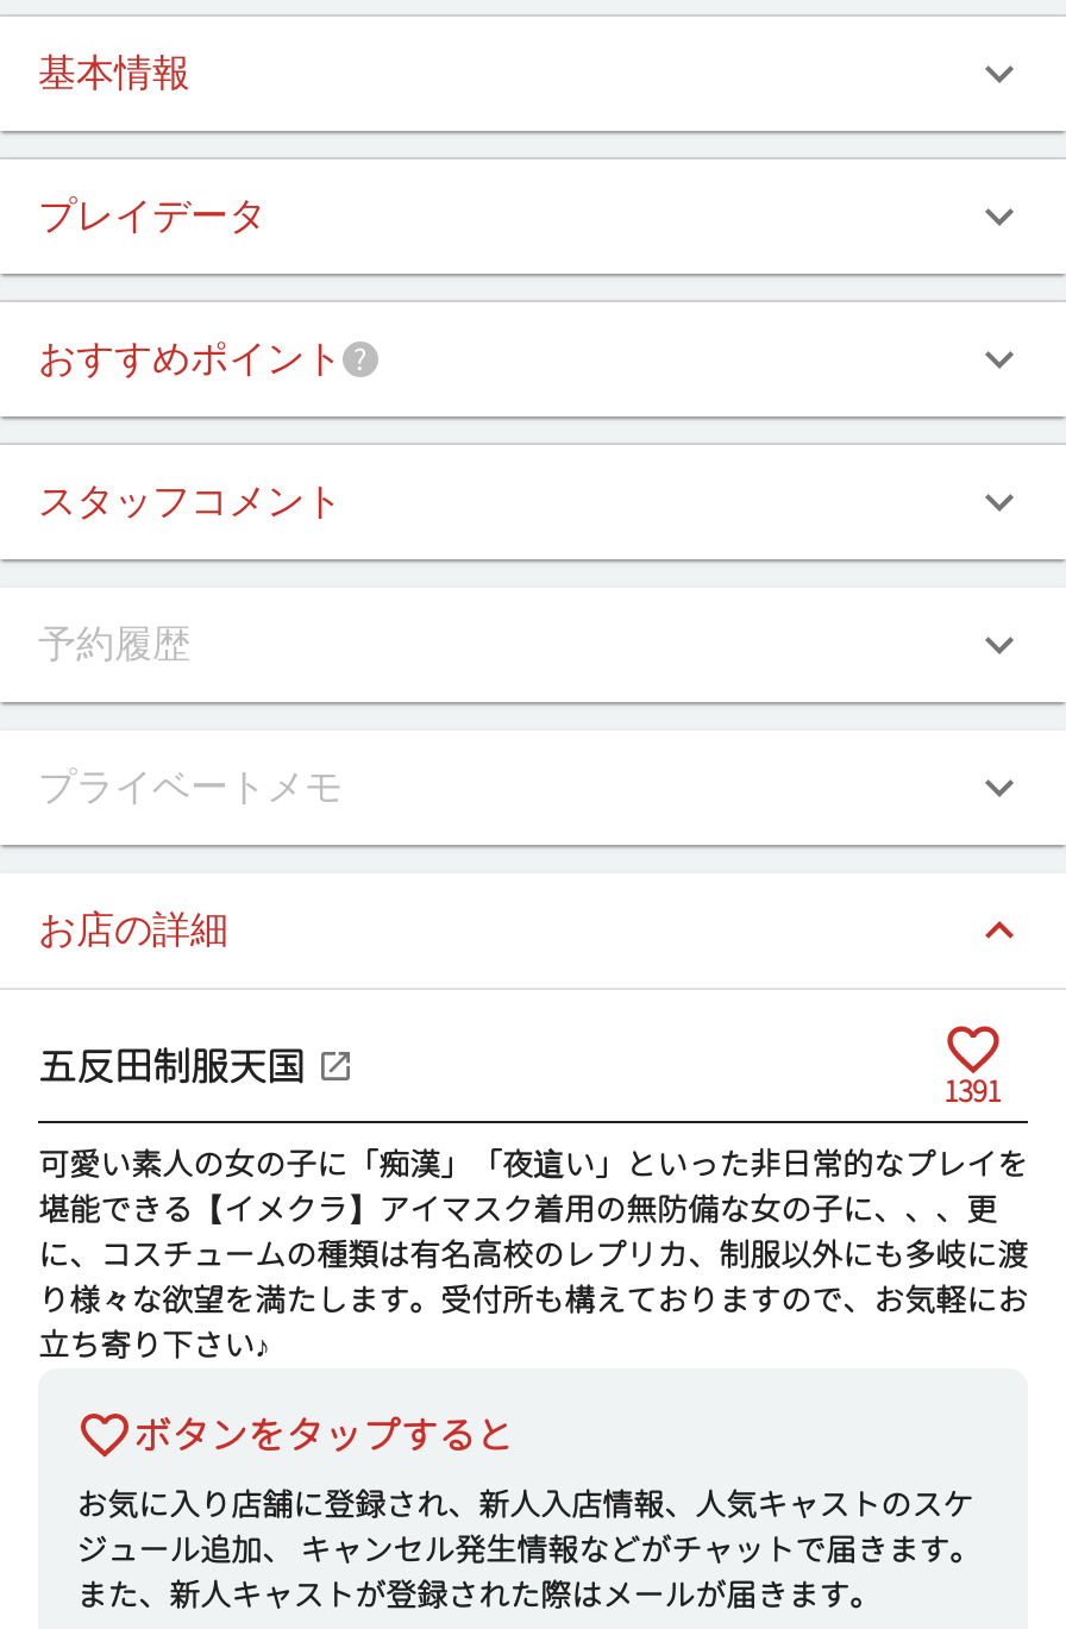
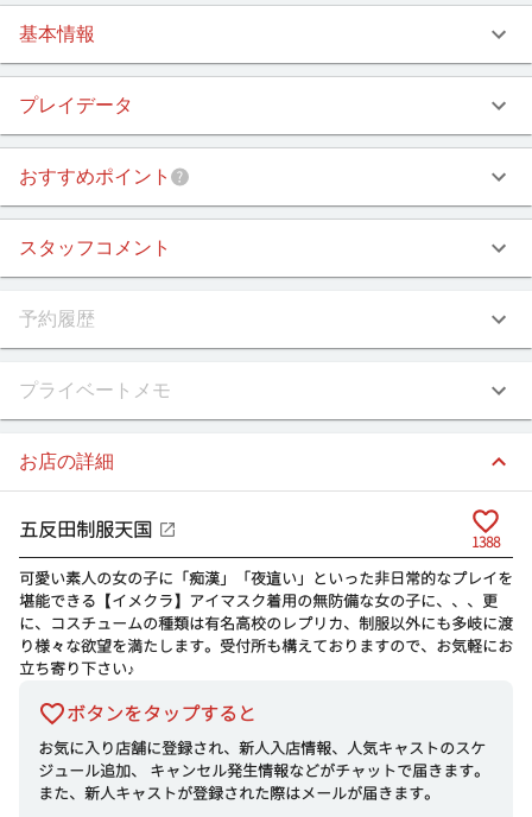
- 1391
+ 1388
